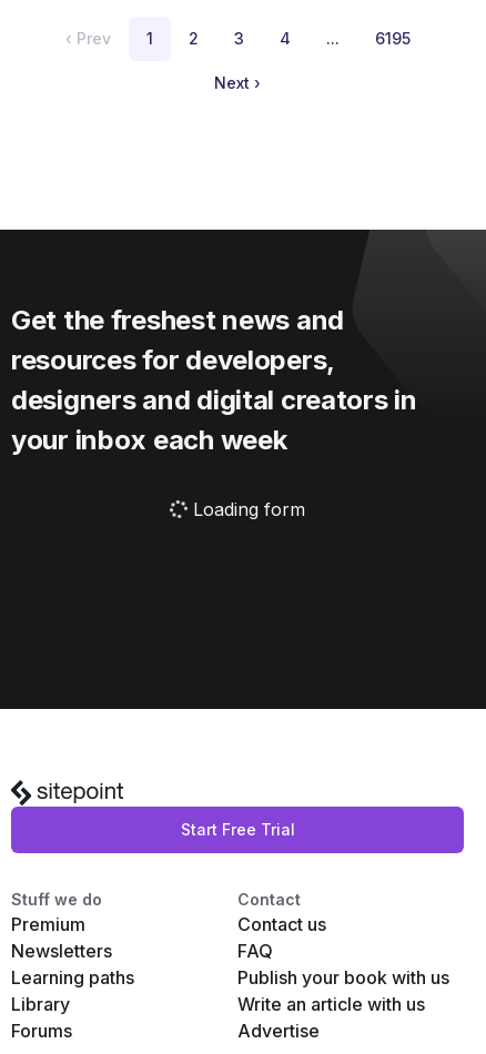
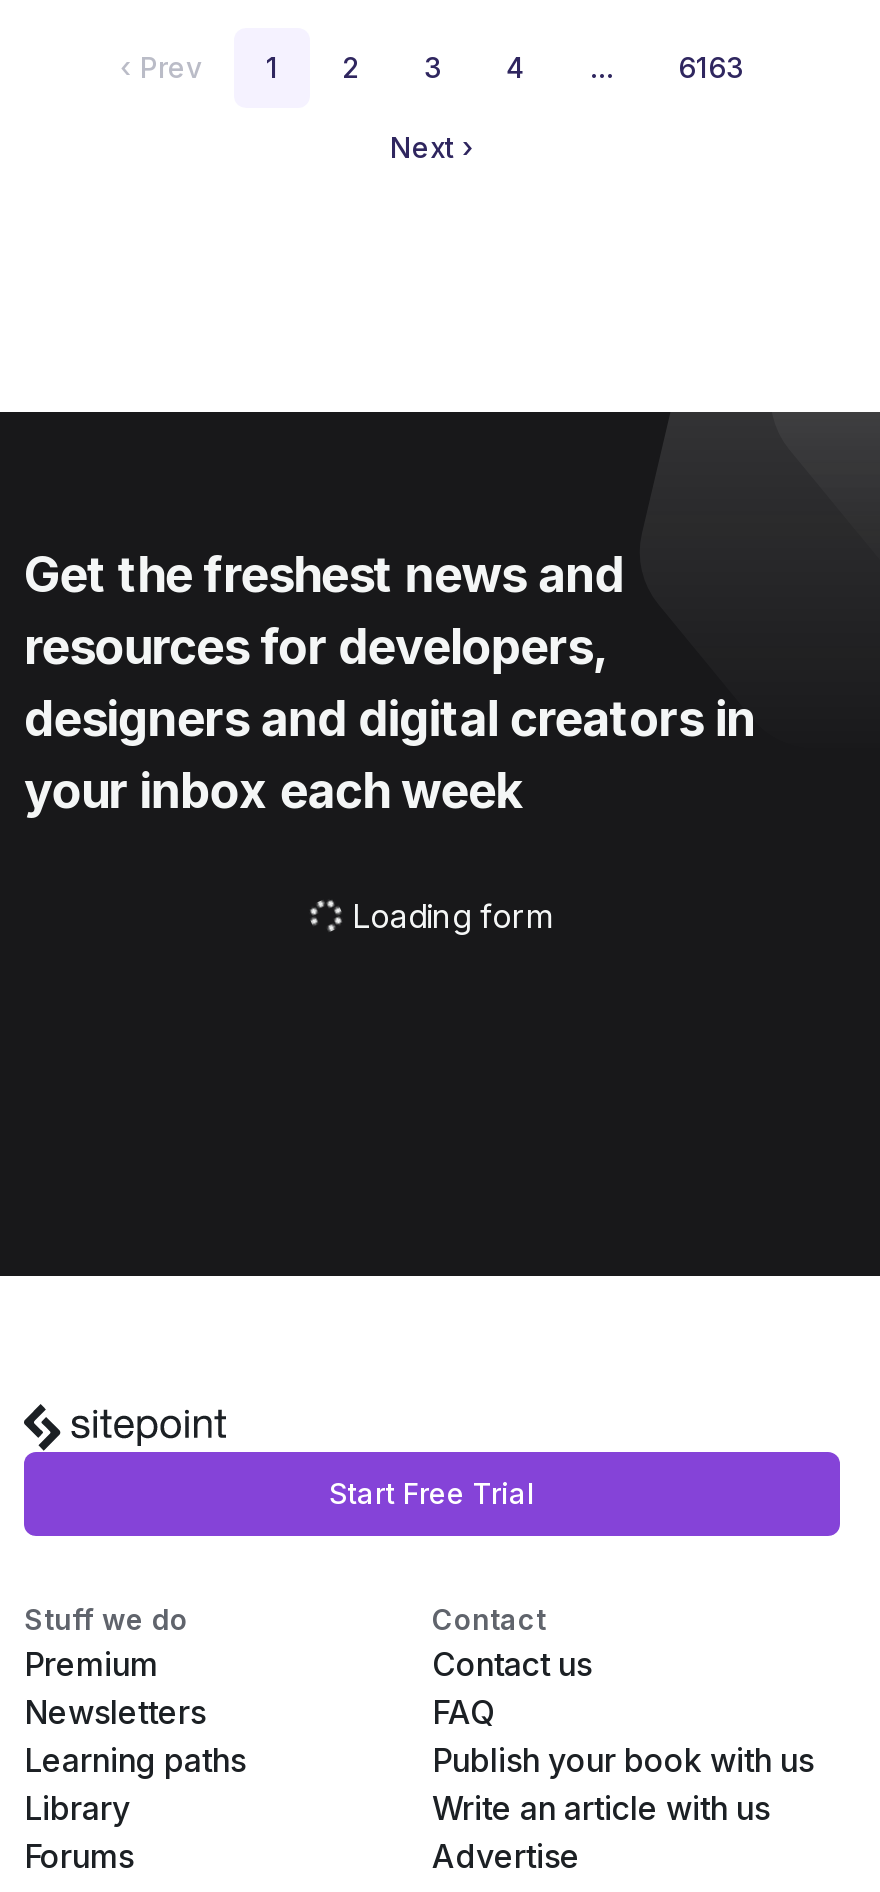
- 6195
+ 6163
